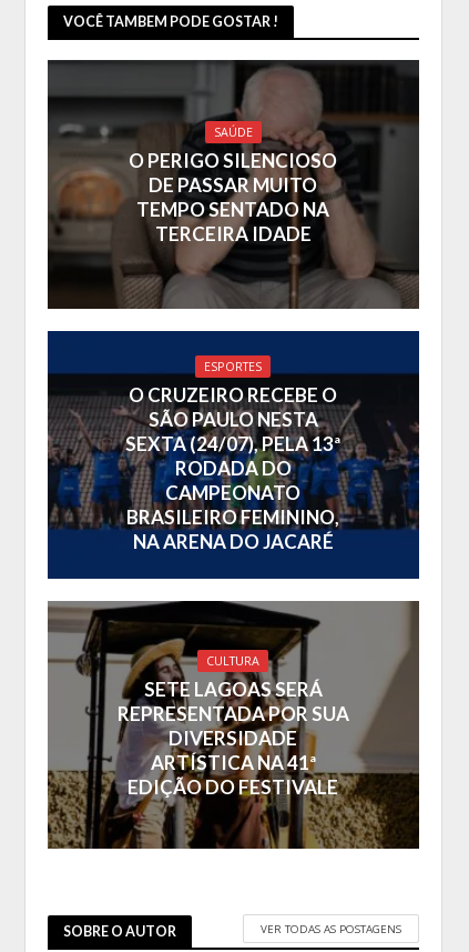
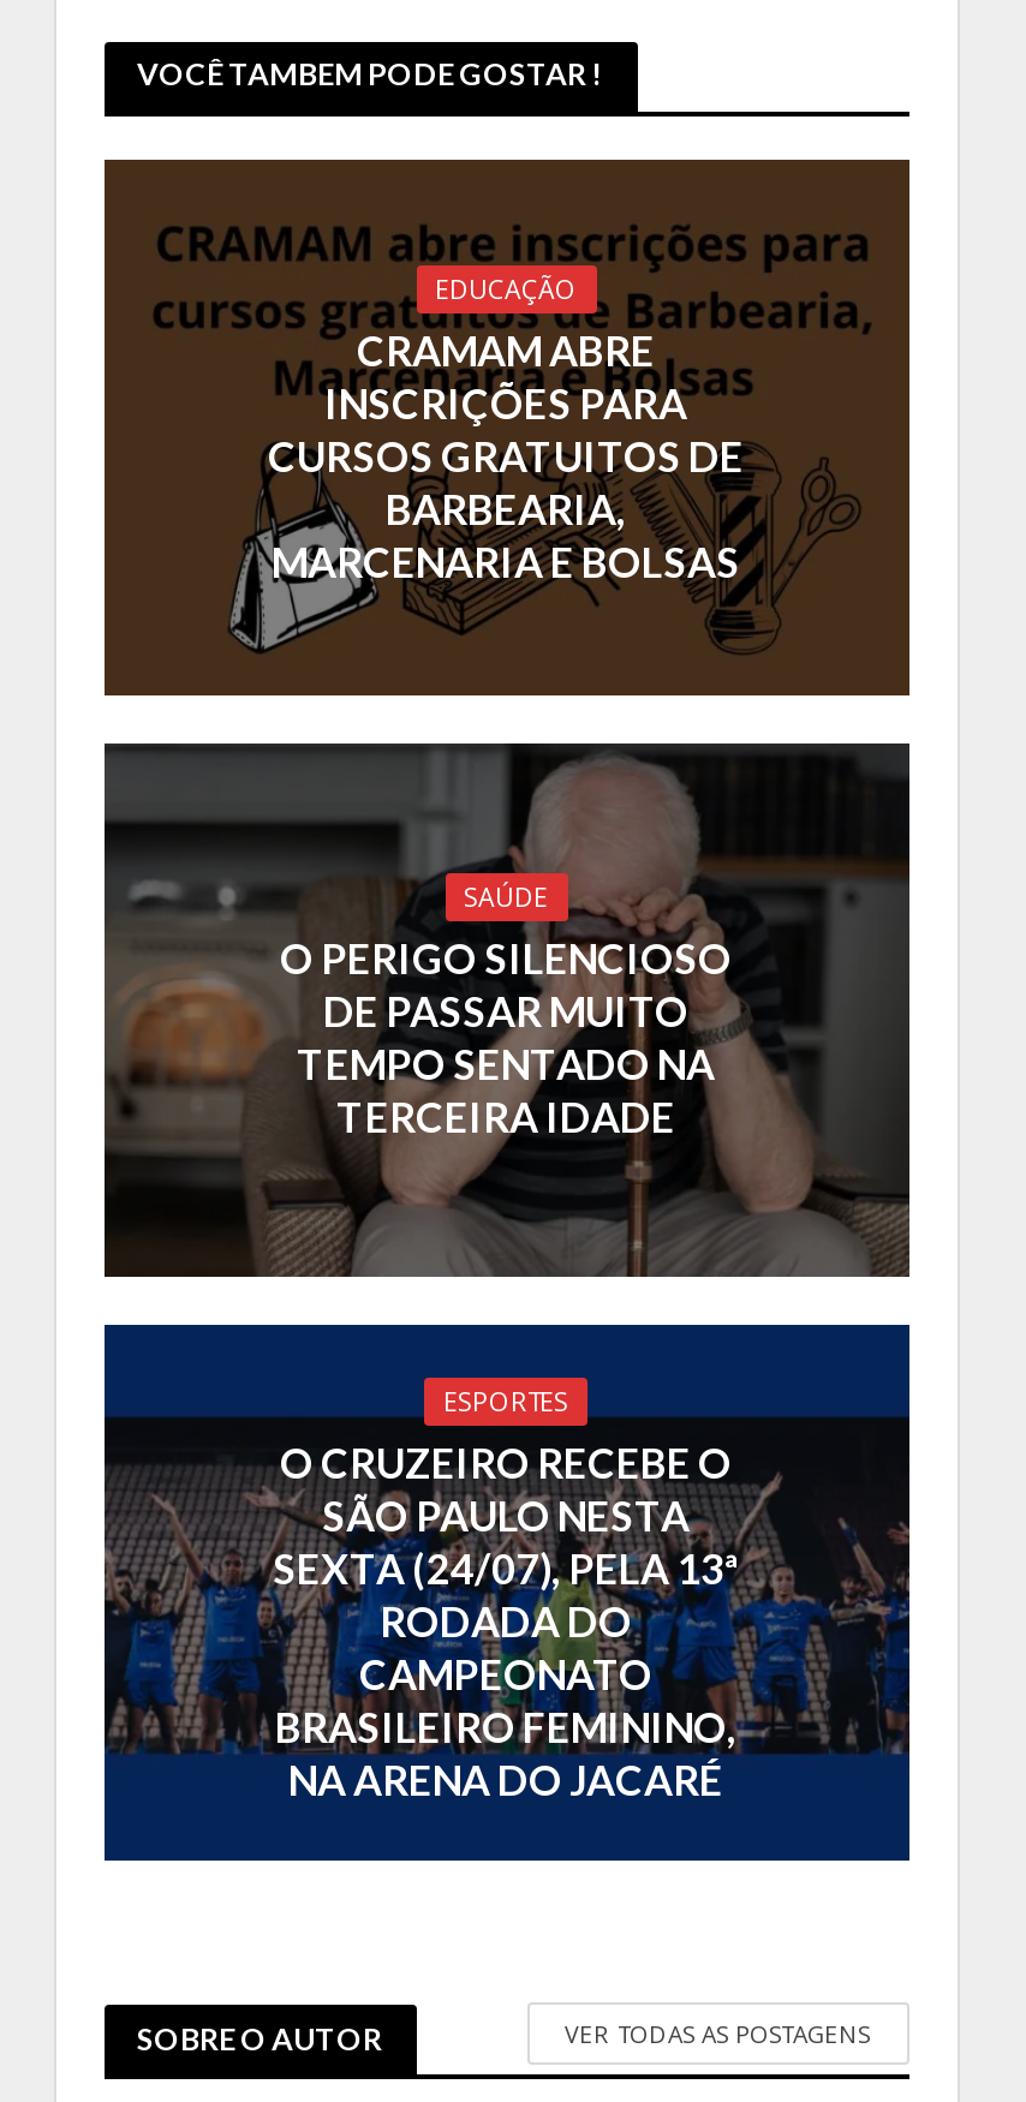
+ [image]
+ EDUCAÇÃO
+ CRAMAM ABRE
+ INSCRIÇÕES PARA
+ CURSOS GRATUITOS DE
+ BARBEARIA,
+ MARCENARIA E BOLSAS

moved down: [image] | SAÚDE | O PERIGO SILENCIOSO | ... | BRASILEIRO FEMININO, | NA ARENA DO JACARÉ

- [image]
- CULTURA
- SETE LAGOAS SERÁ
- REPRESENTADA POR SUA
- DIVERSIDADE
- ARTÍSTICA NA 41ª
- EDIÇÃO DO FESTIVALE
